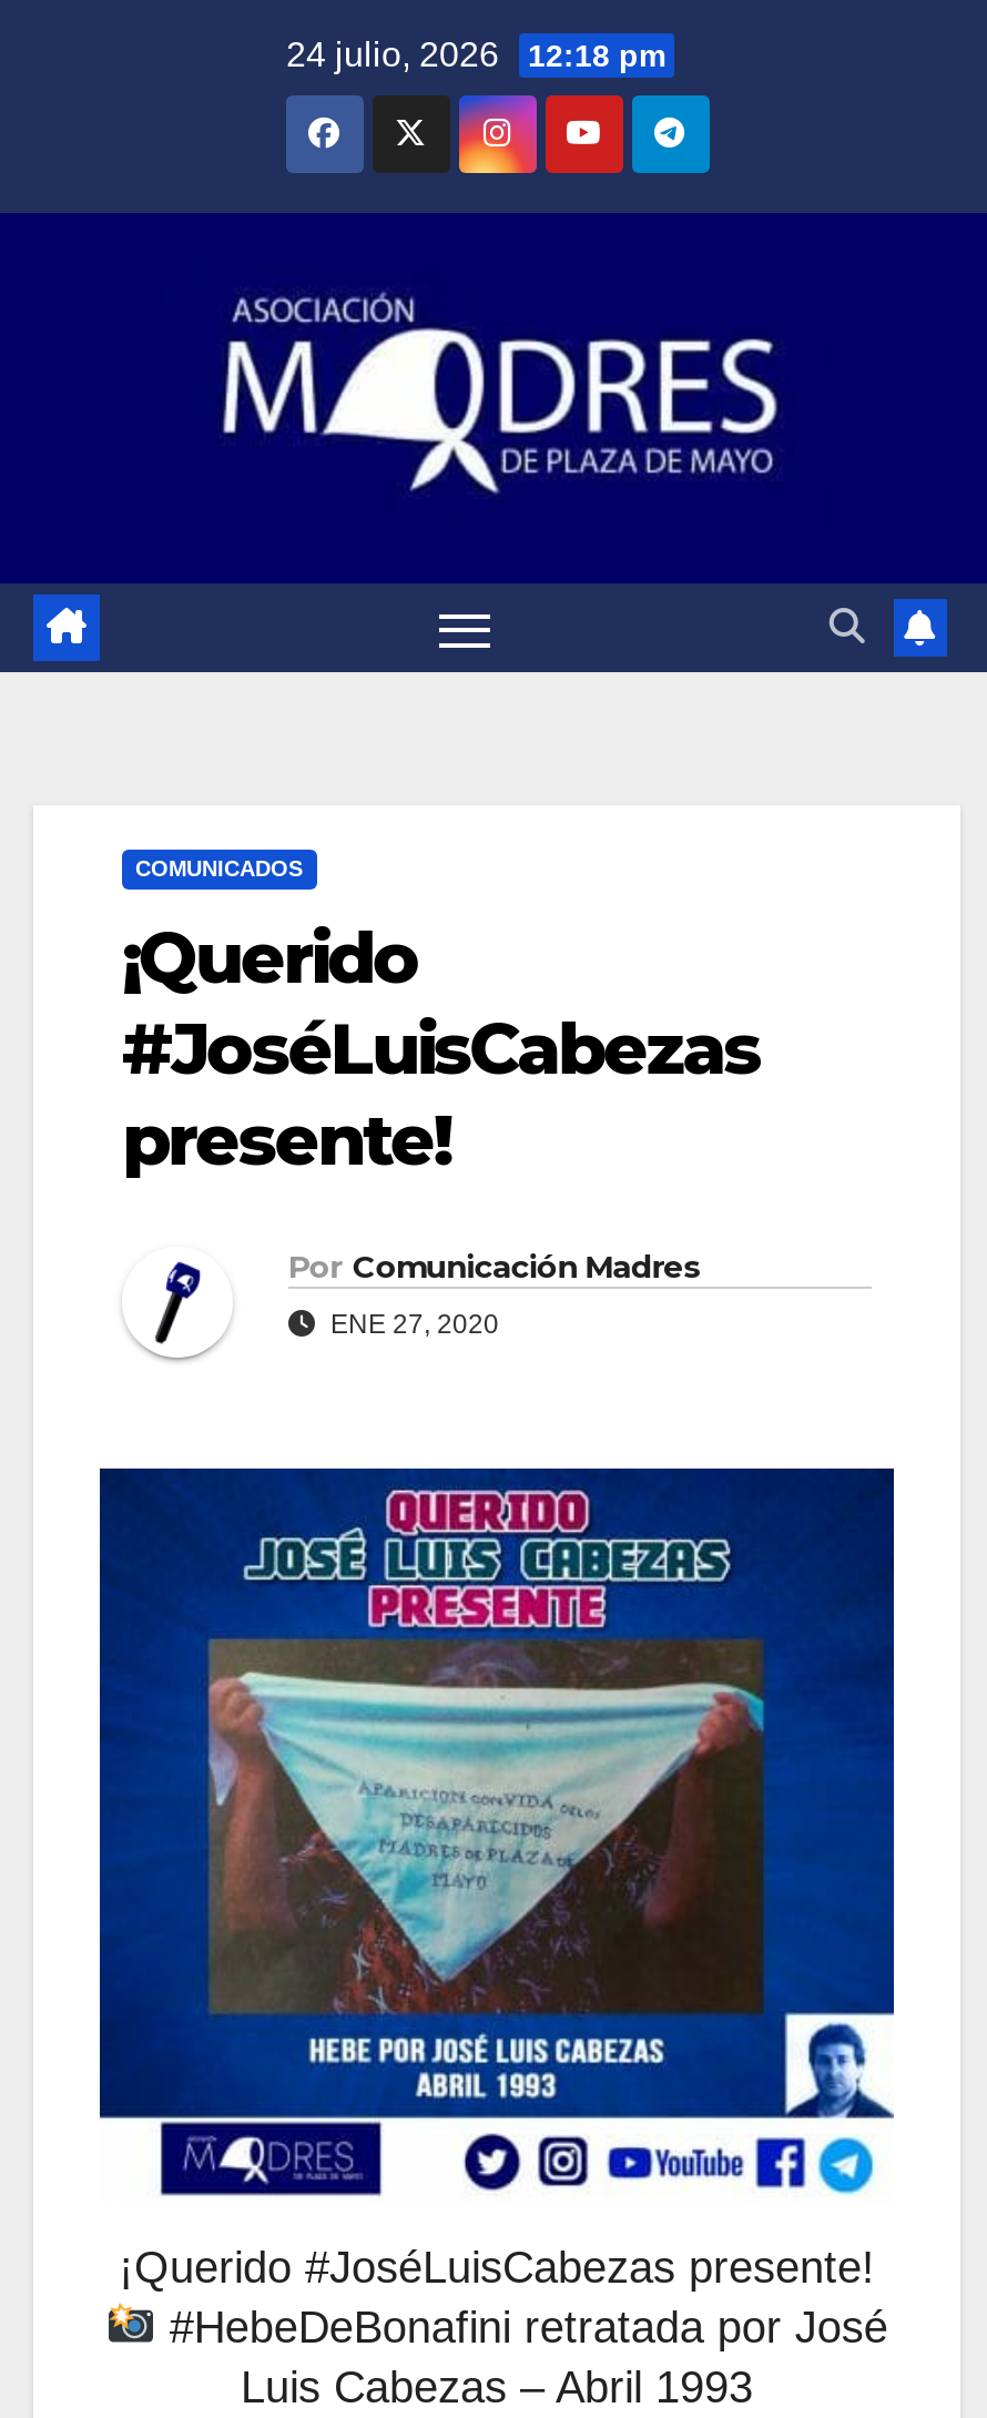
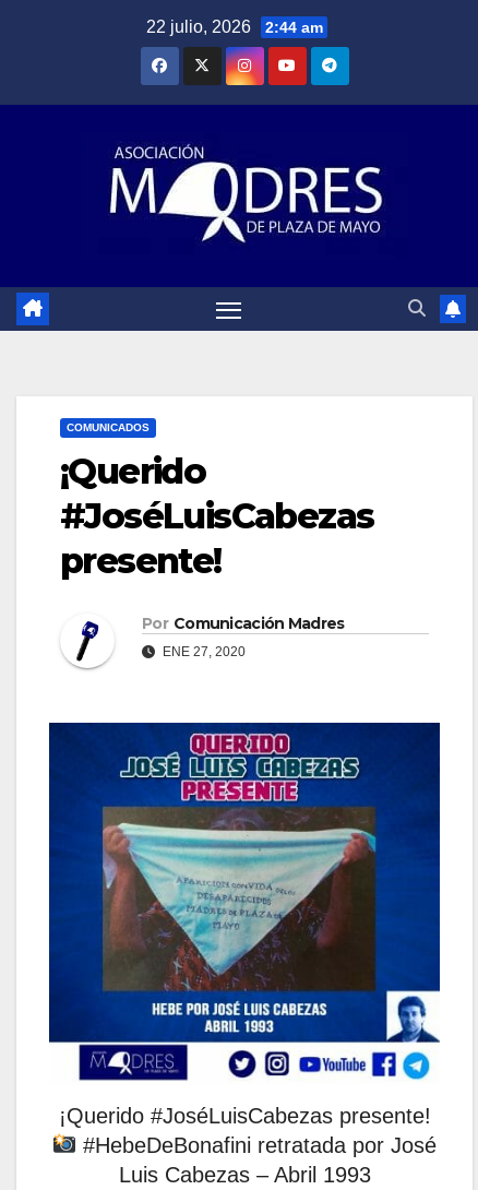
- 24 julio, 2026 12:18 pm
+ 22 julio, 2026 2:44 am
